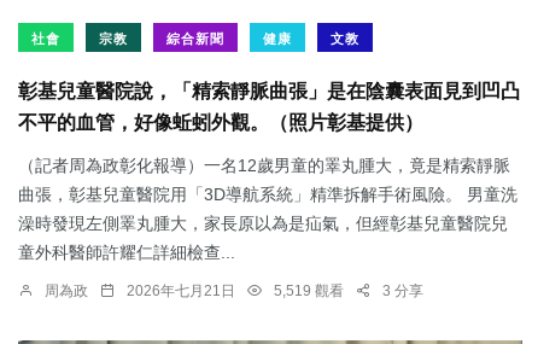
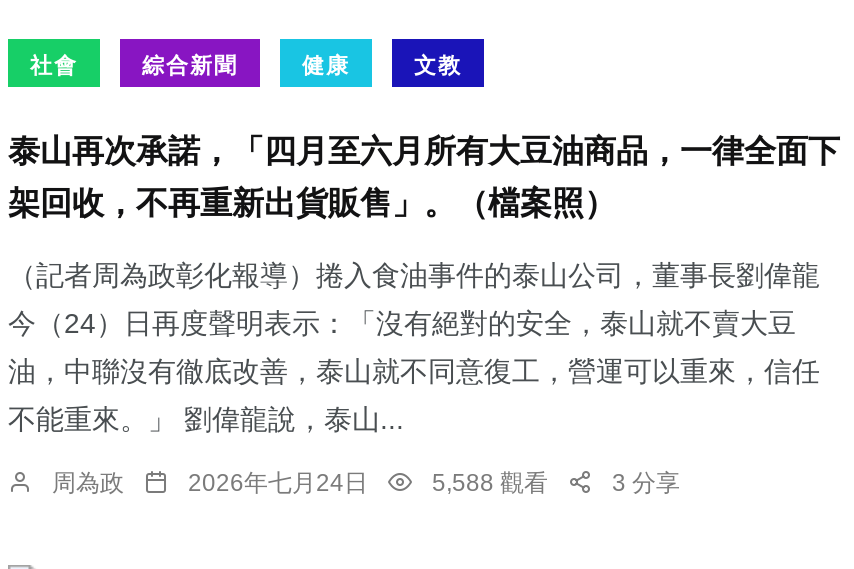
- 宗教

- 彰基兒童醫院說，「精索靜脈曲張」是在陰囊表面見到凹凸
+ 泰山再次承諾，「四月至六月所有大豆油商品，一律全面下

- 不平的血管，好像蚯蚓外觀。（照片彰基提供）
+ 架回收，不再重新出貨販售」。（檔案照）

- （記者周為政彰化報導）一名12歲男童的睪丸腫大，竟是精索靜脈
+ （記者周為政彰化報導）捲入食油事件的泰山公司，董事長劉偉龍

- 曲張，彰基兒童醫院用「3D導航系統」精準拆解手術風險。 男童洗
+ 今（24）日再度聲明表示：「沒有絕對的安全，泰山就不賣大豆

- 澡時發現左側睪丸腫大，家長原以為是疝氣，但經彰基兒童醫院兒
+ 油，中聯沒有徹底改善，泰山就不同意復工，營運可以重來，信任

- 童外科醫師許耀仁詳細檢查...
+ 不能重來。」 劉偉龍說，泰山...

- 2026年七月21日
+ 2026年七月24日

- 5,519 觀看
+ 5,588 觀看
